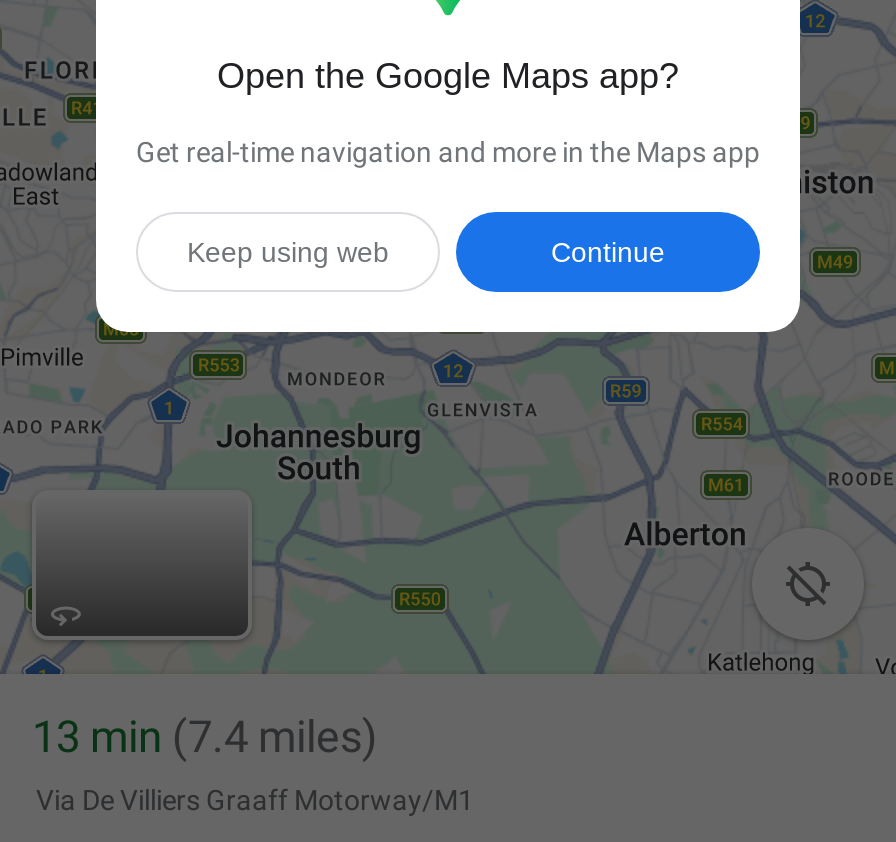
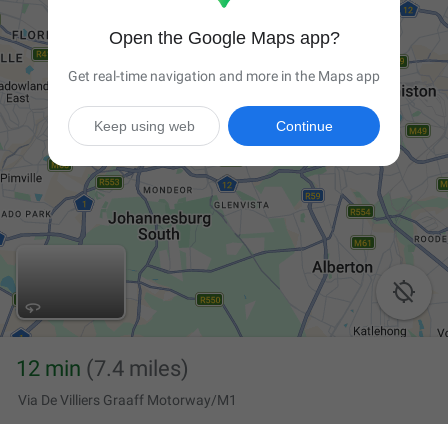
- 13 min (7.4 miles)
+ 12 min (7.4 miles)
